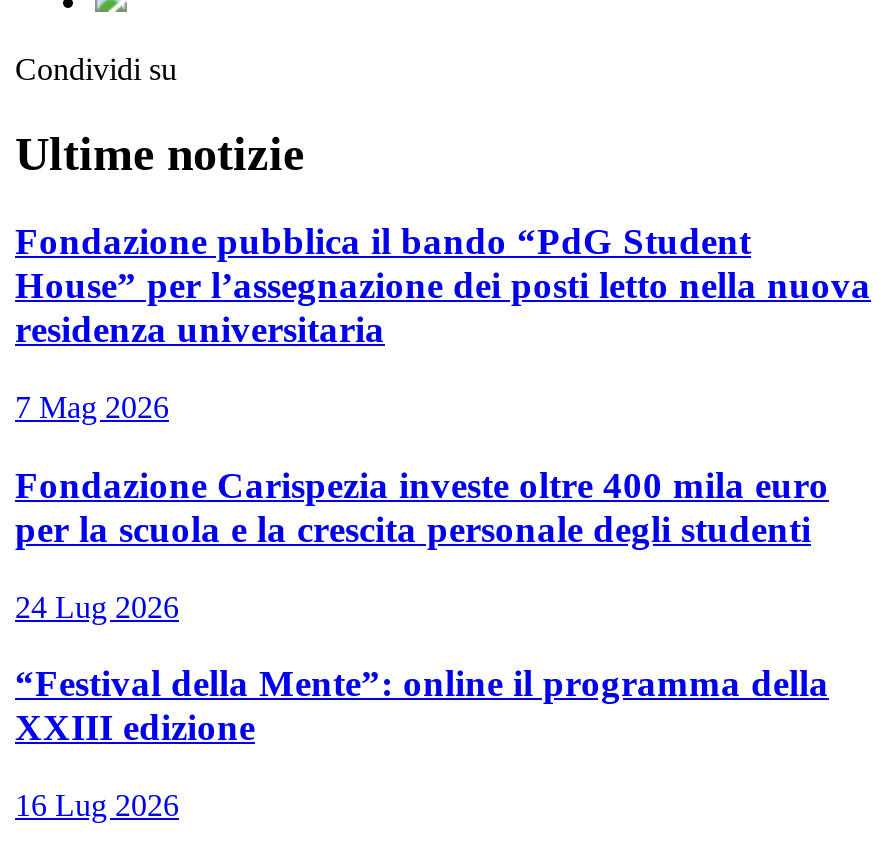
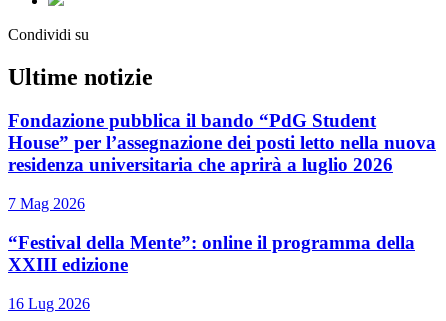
- residenza universitaria
+ residenza universitaria che aprirà a luglio 2026

- Fondazione Carispezia investe oltre 400 mila euro
- per la scuola e la crescita personale degli studenti
- 24 Lug 2026
